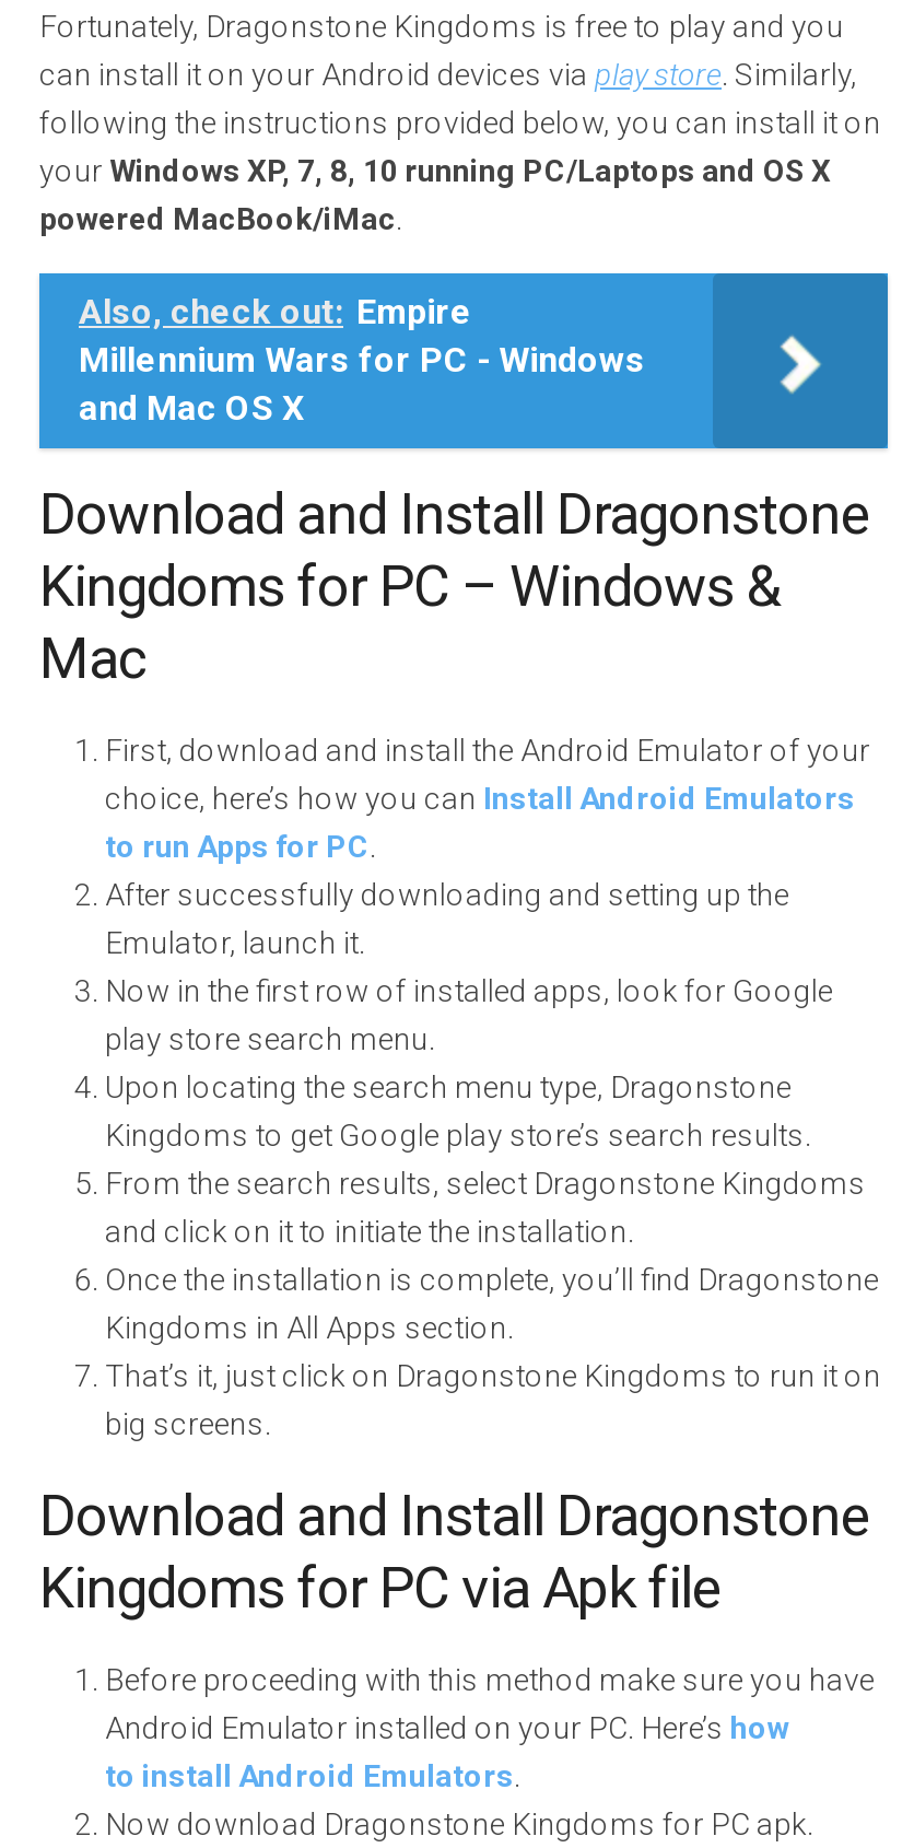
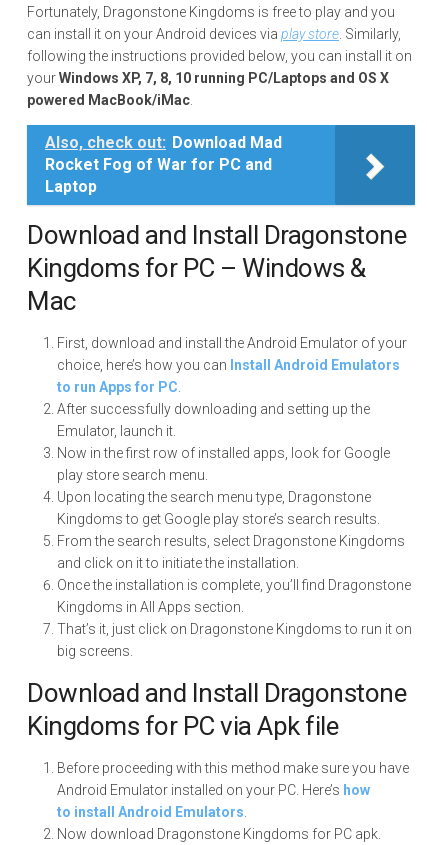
- Also, check out: Empire
- Millennium Wars for PC - Windows
- and Mac OS X
+ Also, check out: Download Mad
+ Rocket Fog of War for PC and
+ Laptop
